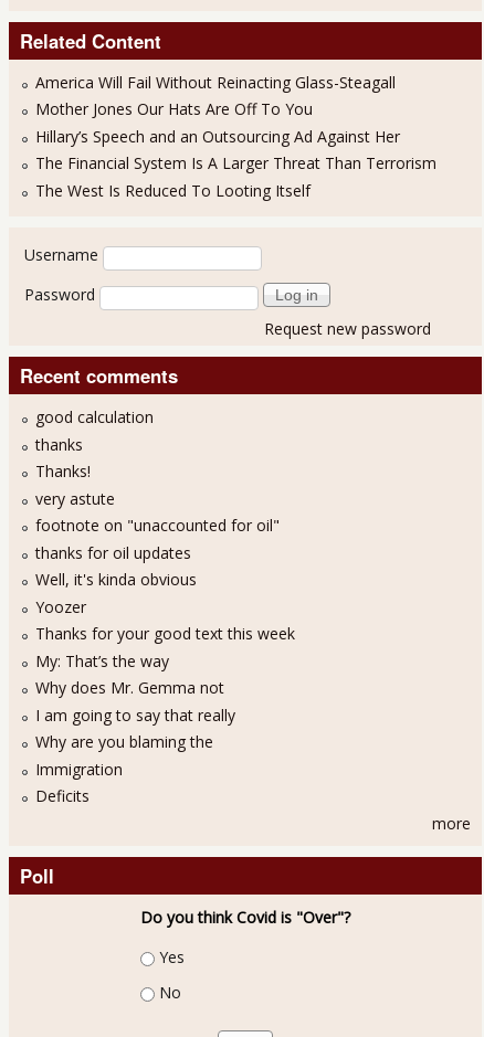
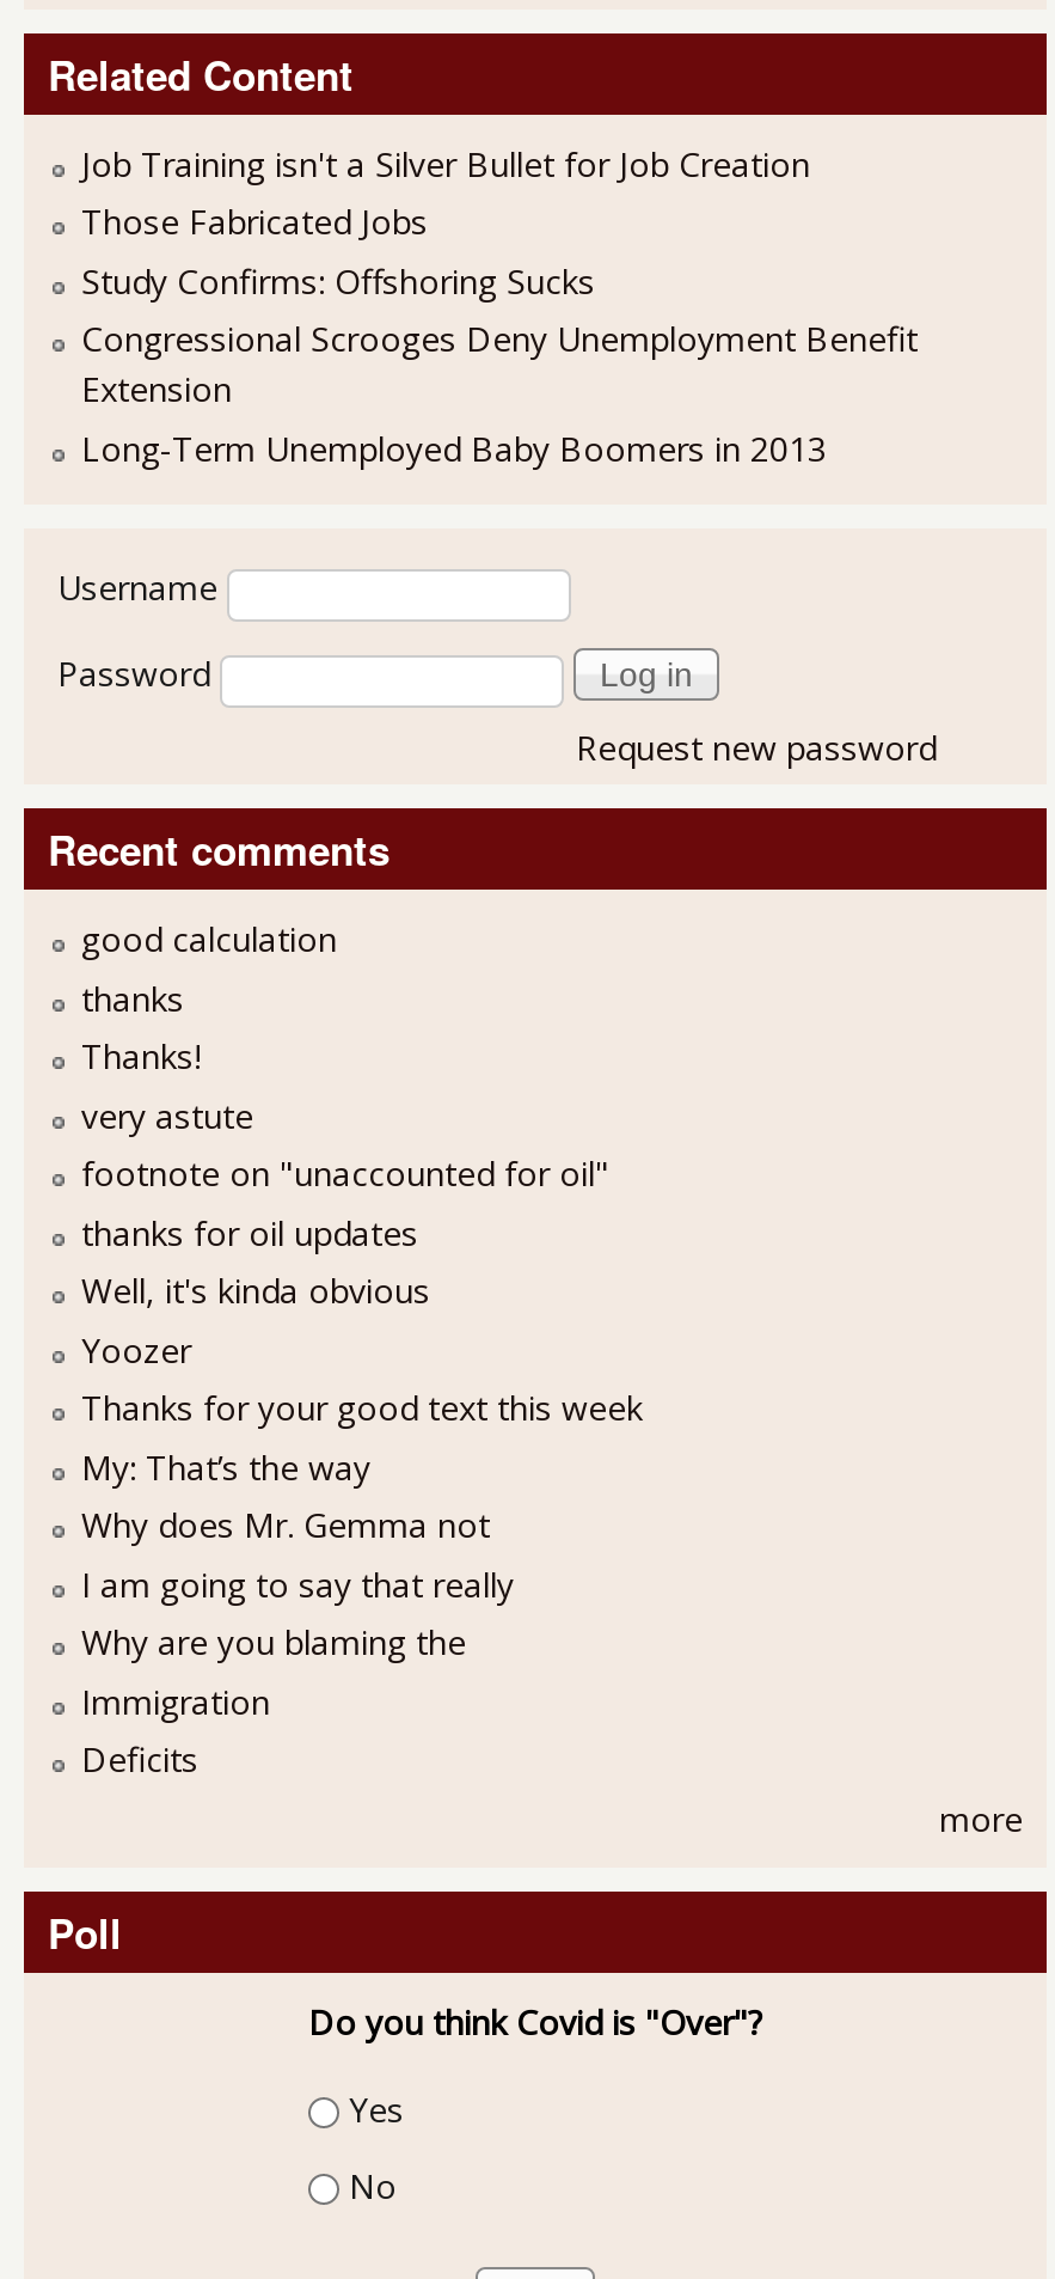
- America Will Fail Without Reinacting Glass-Steagall
- Mother Jones Our Hats Are Off To You
- Hillary’s Speech and an Outsourcing Ad Against Her
- The Financial System Is A Larger Threat Than Terrorism
- The West Is Reduced To Looting Itself
+ Job Training isn't a Silver Bullet for Job Creation
+ Those Fabricated Jobs
+ Study Confirms: Offshoring Sucks
+ Congressional Scrooges Deny Unemployment Benefit
+ Extension
+ Long-Term Unemployed Baby Boomers in 2013
